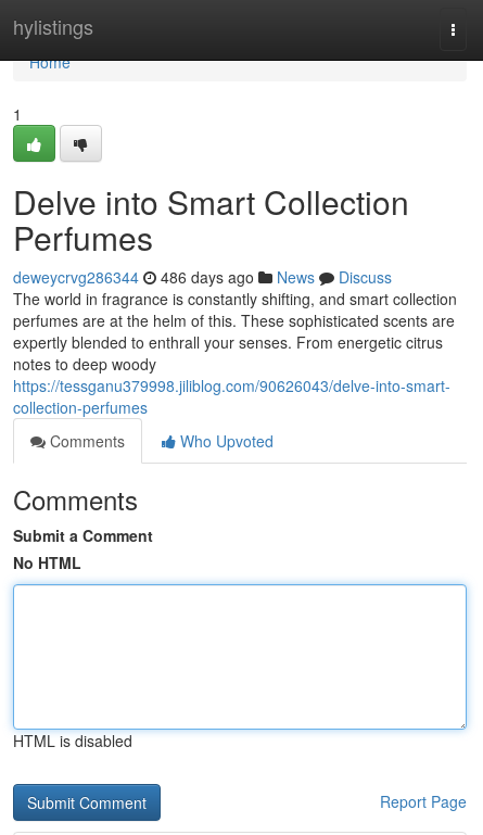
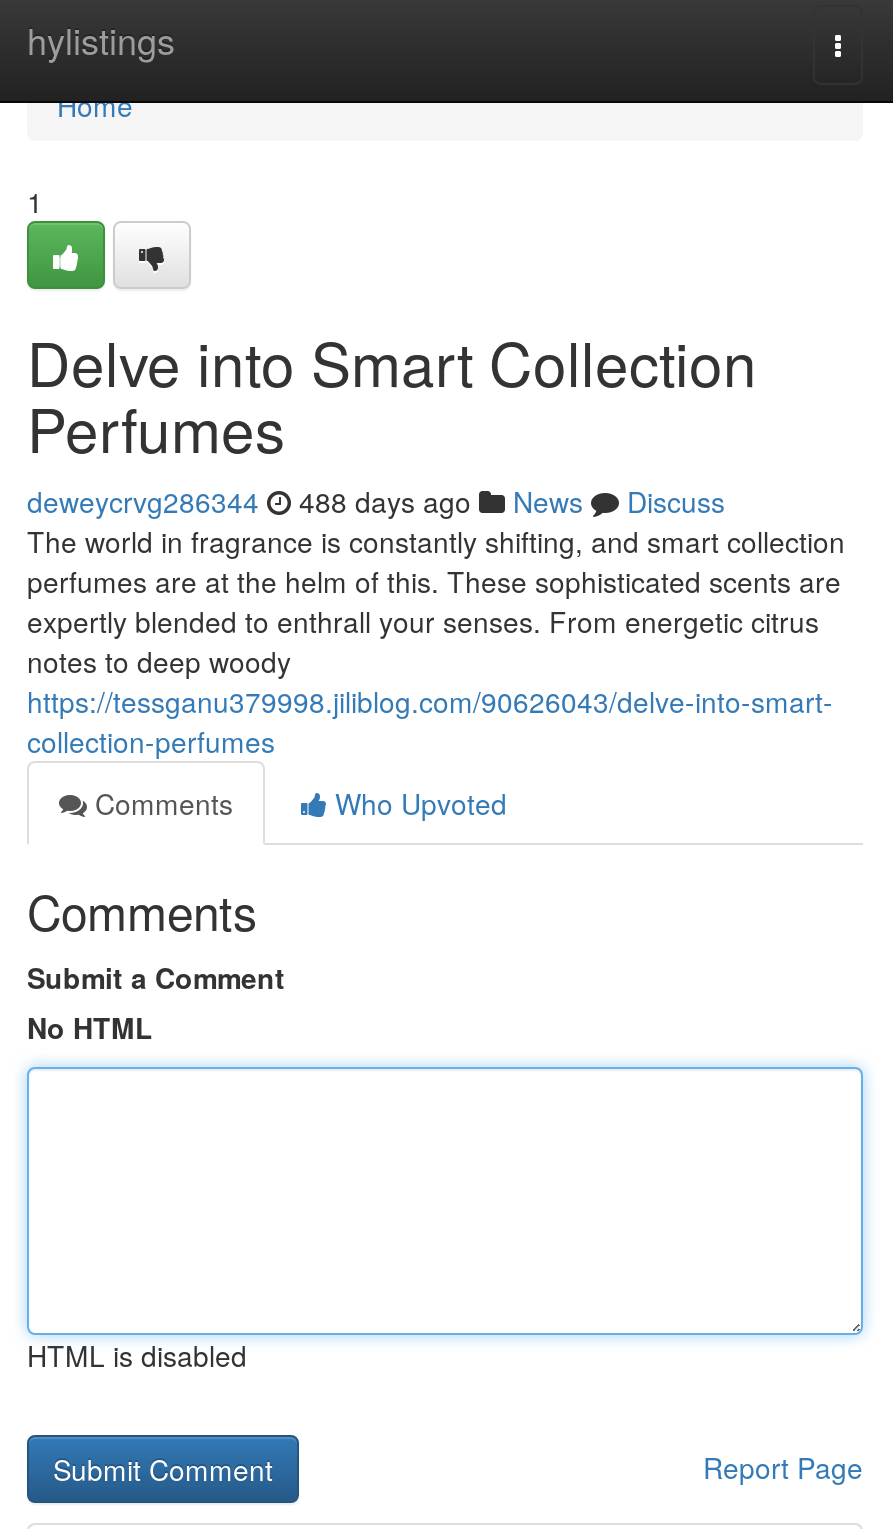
- deweycrvg286344 486 days ago News Discuss
+ deweycrvg286344 488 days ago News Discuss
